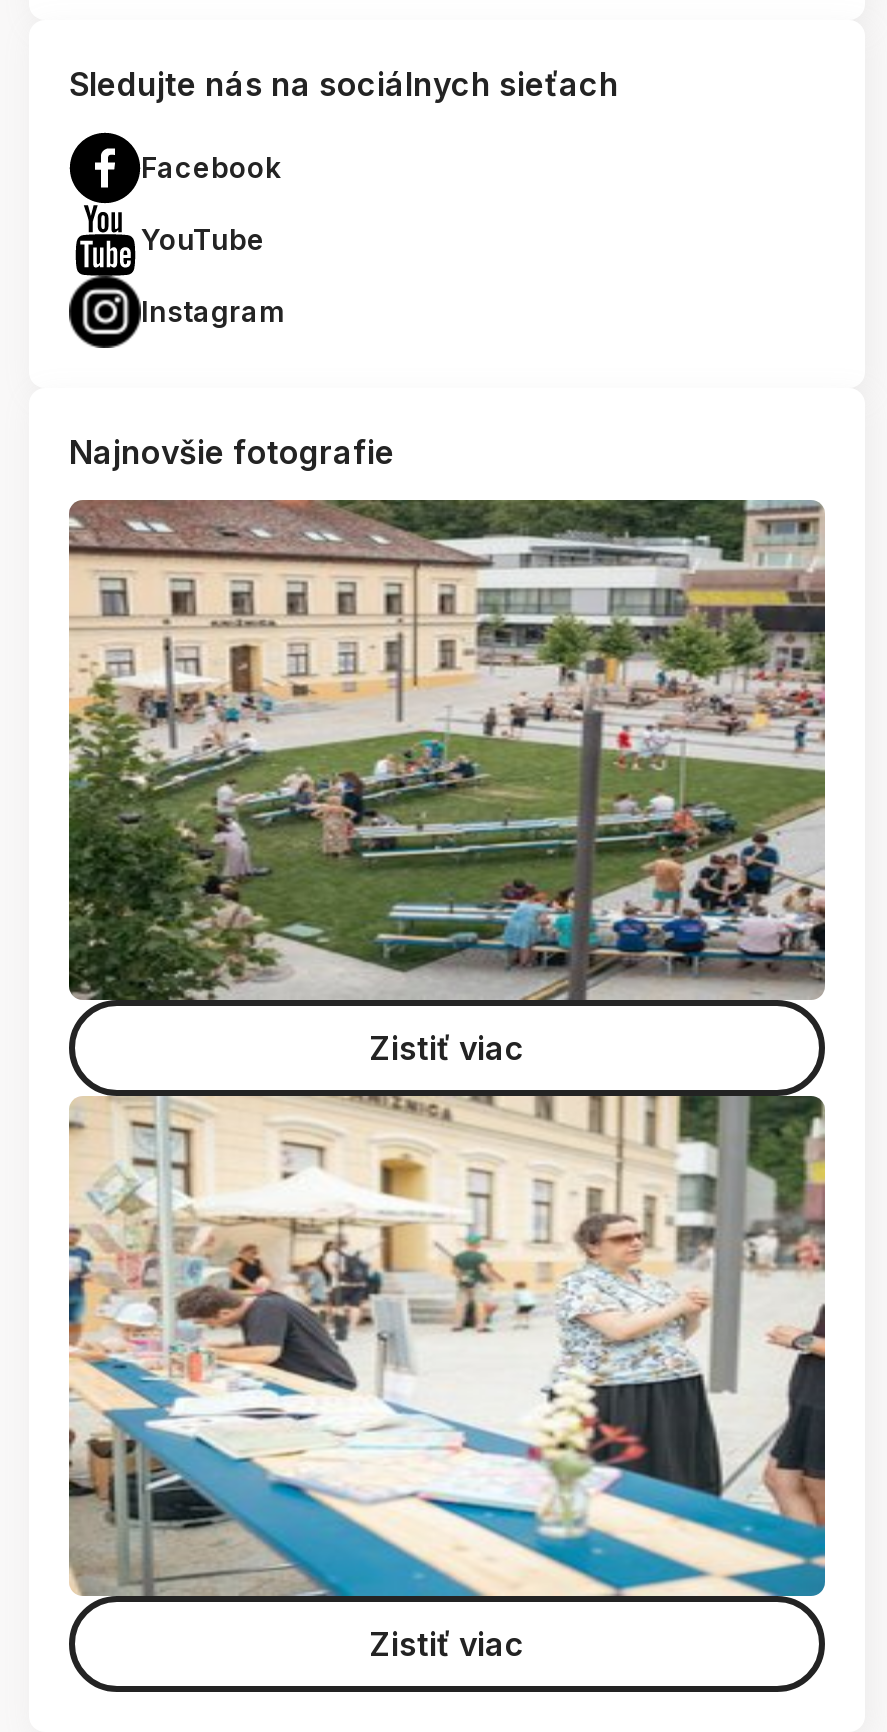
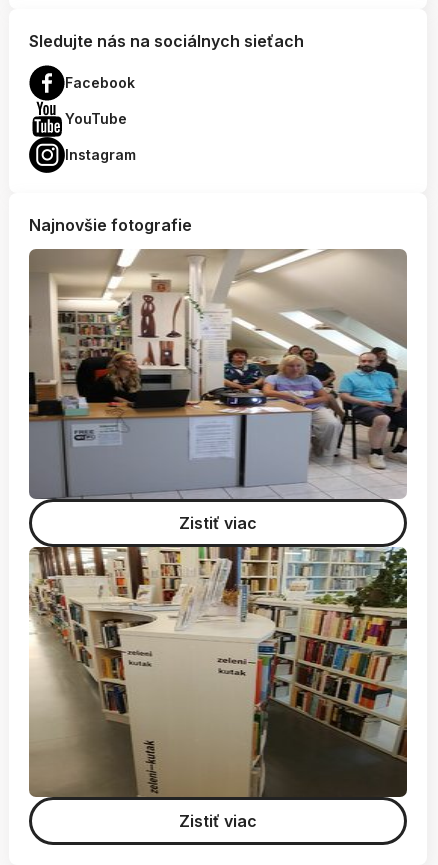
- [image]
+ [image]

- [image]
+ [image]
